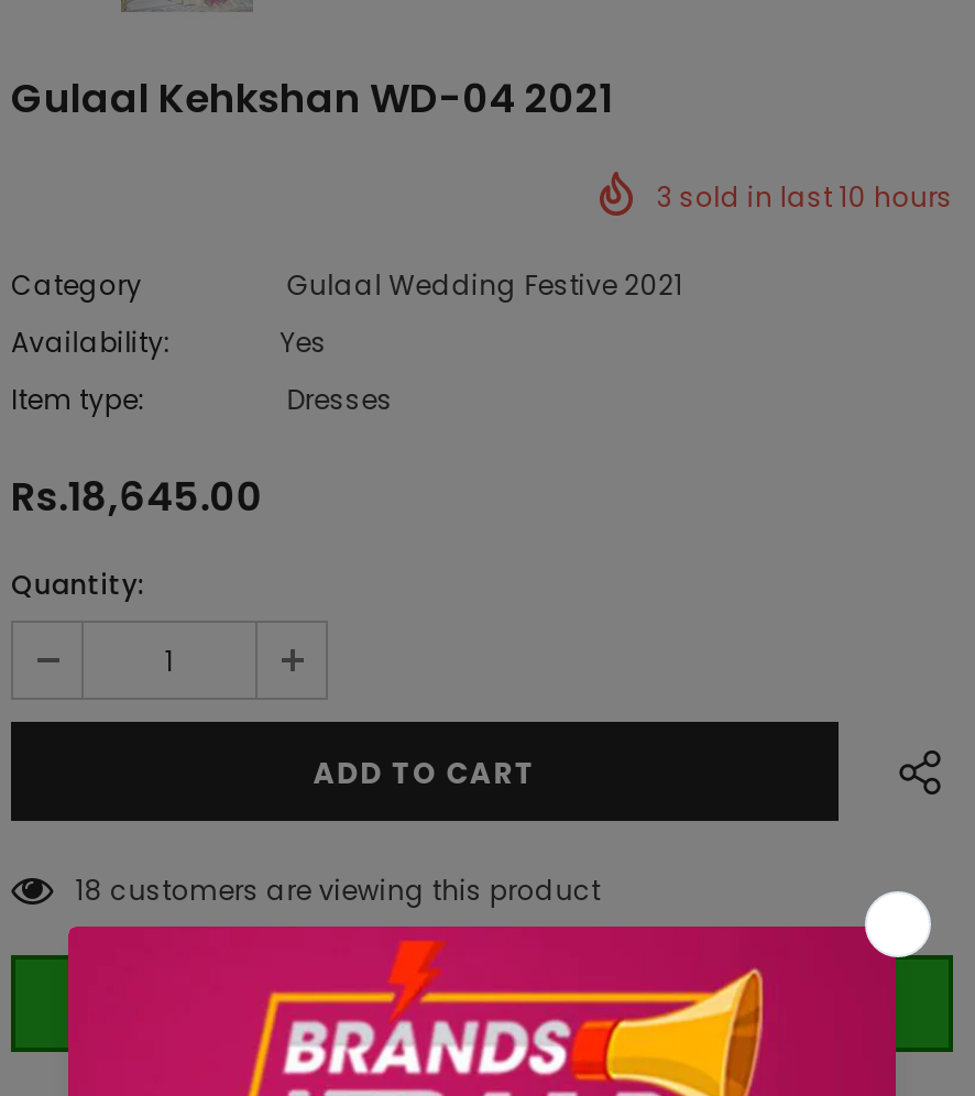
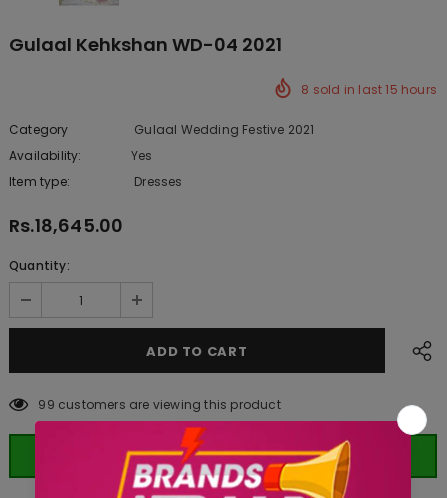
- 3 sold in last 10 hours
+ 8 sold in last 15 hours

- 18 customers are viewing this product
+ 99 customers are viewing this product
